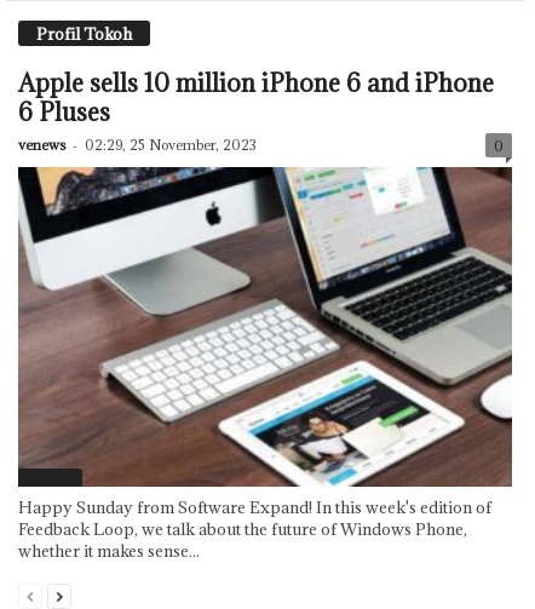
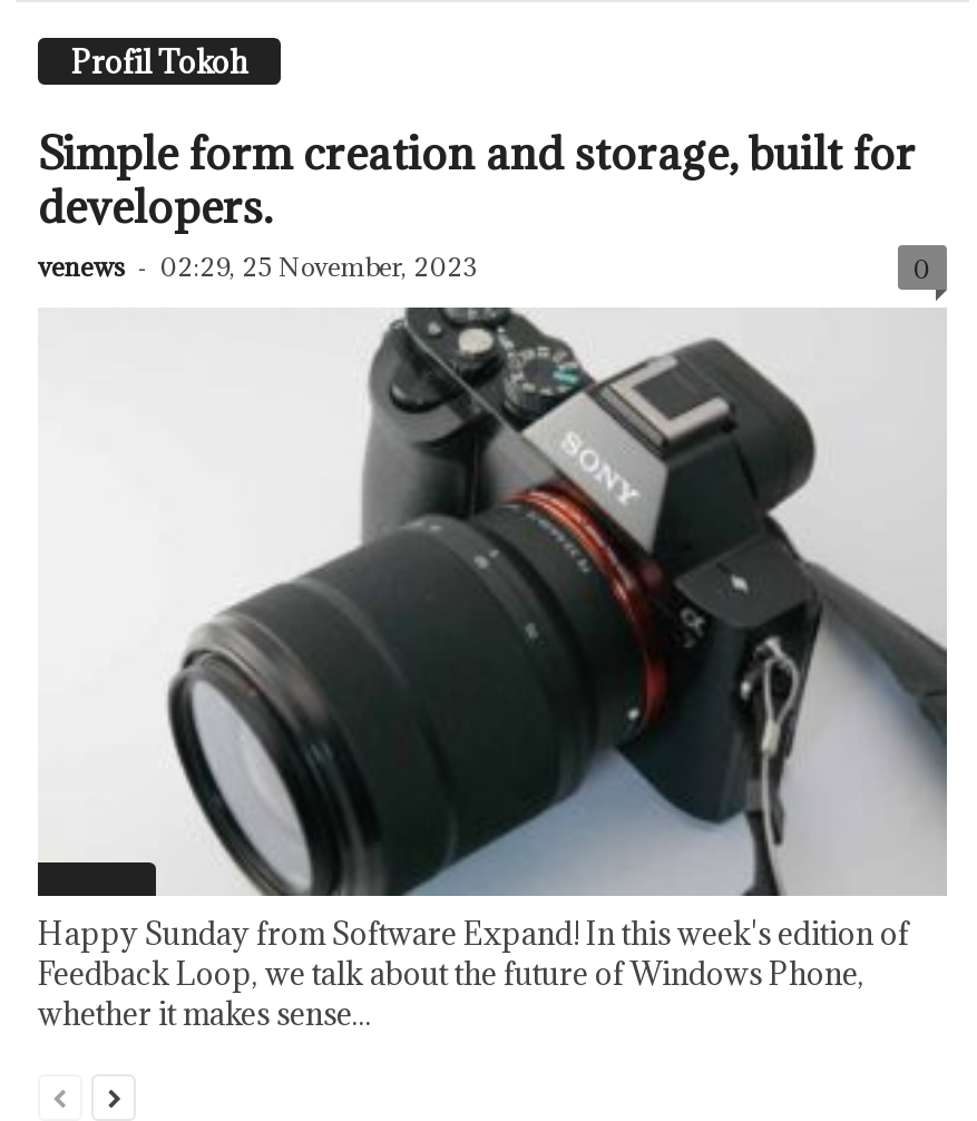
- Apple sells 10 million iPhone 6 and iPhone
- 6 Pluses
+ Simple form creation and storage, built for
+ developers.

- [image]
+ [image]
